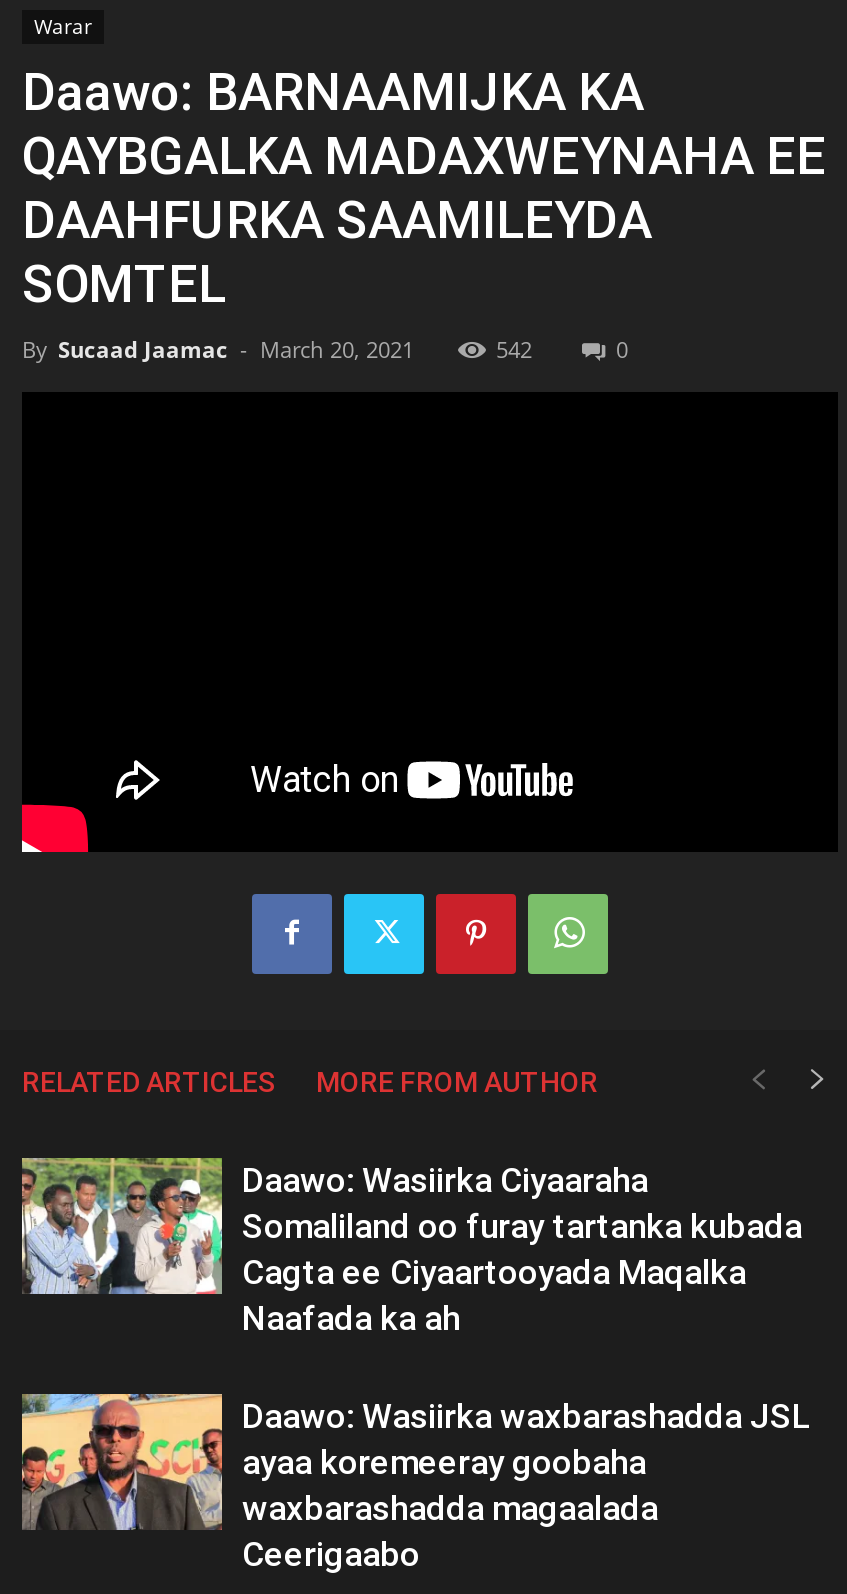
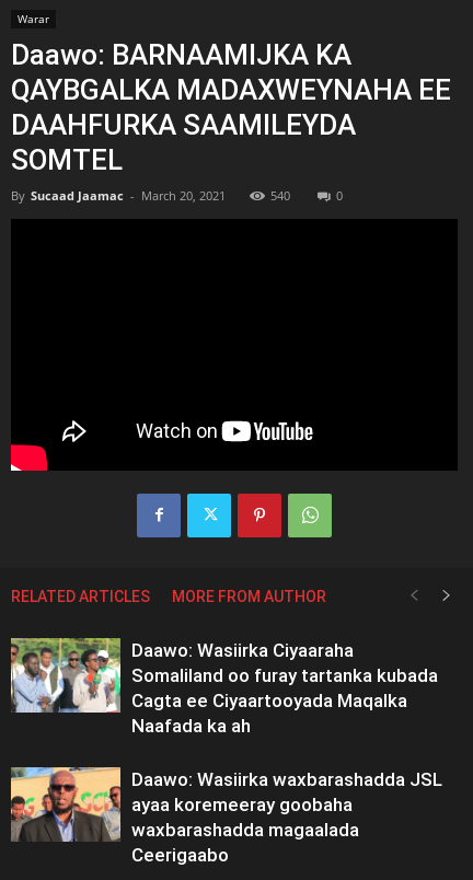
- 542
+ 540
